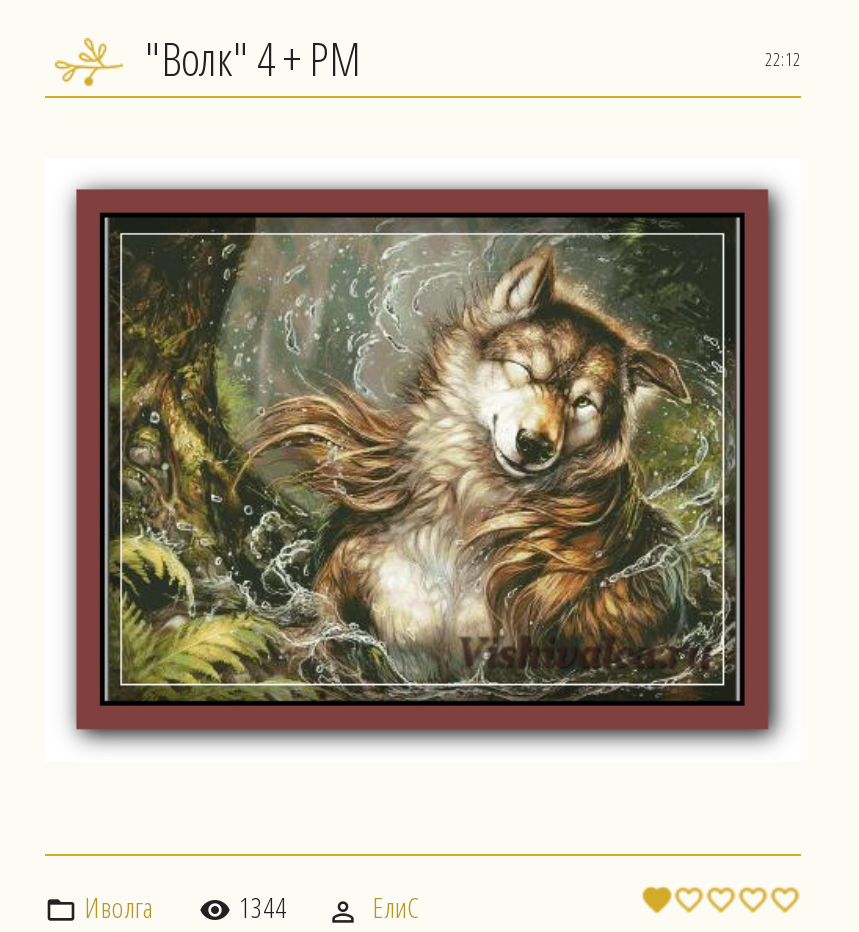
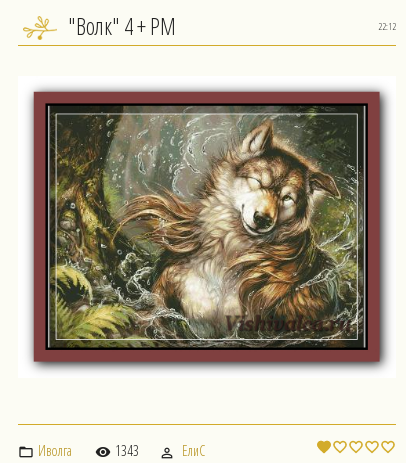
- 1344
+ 1343
